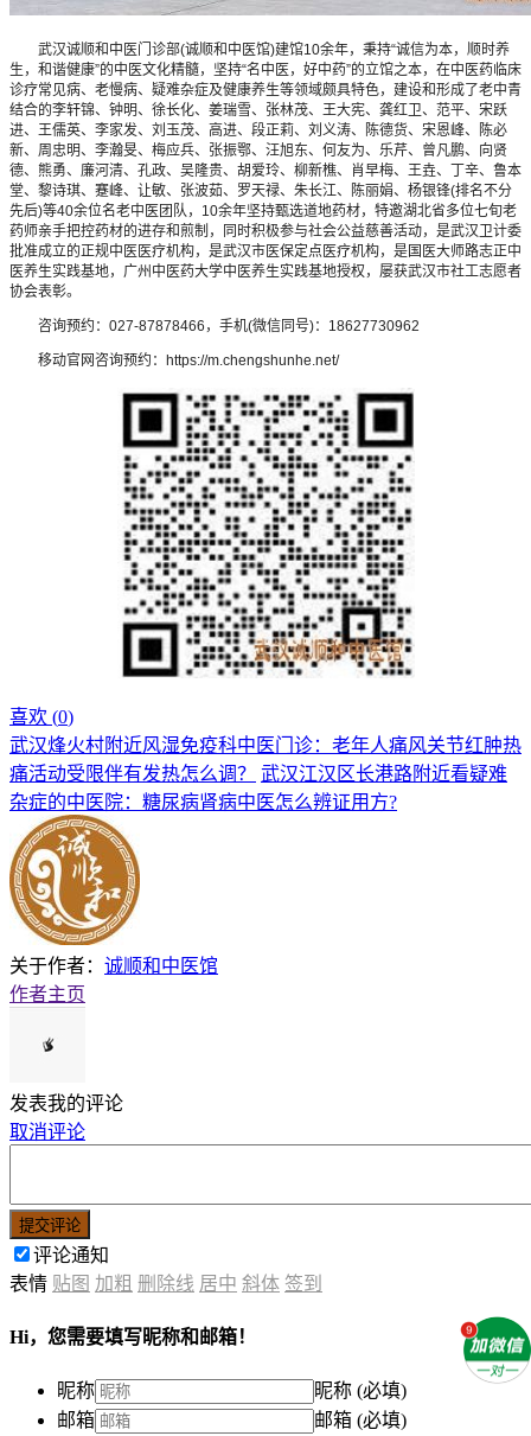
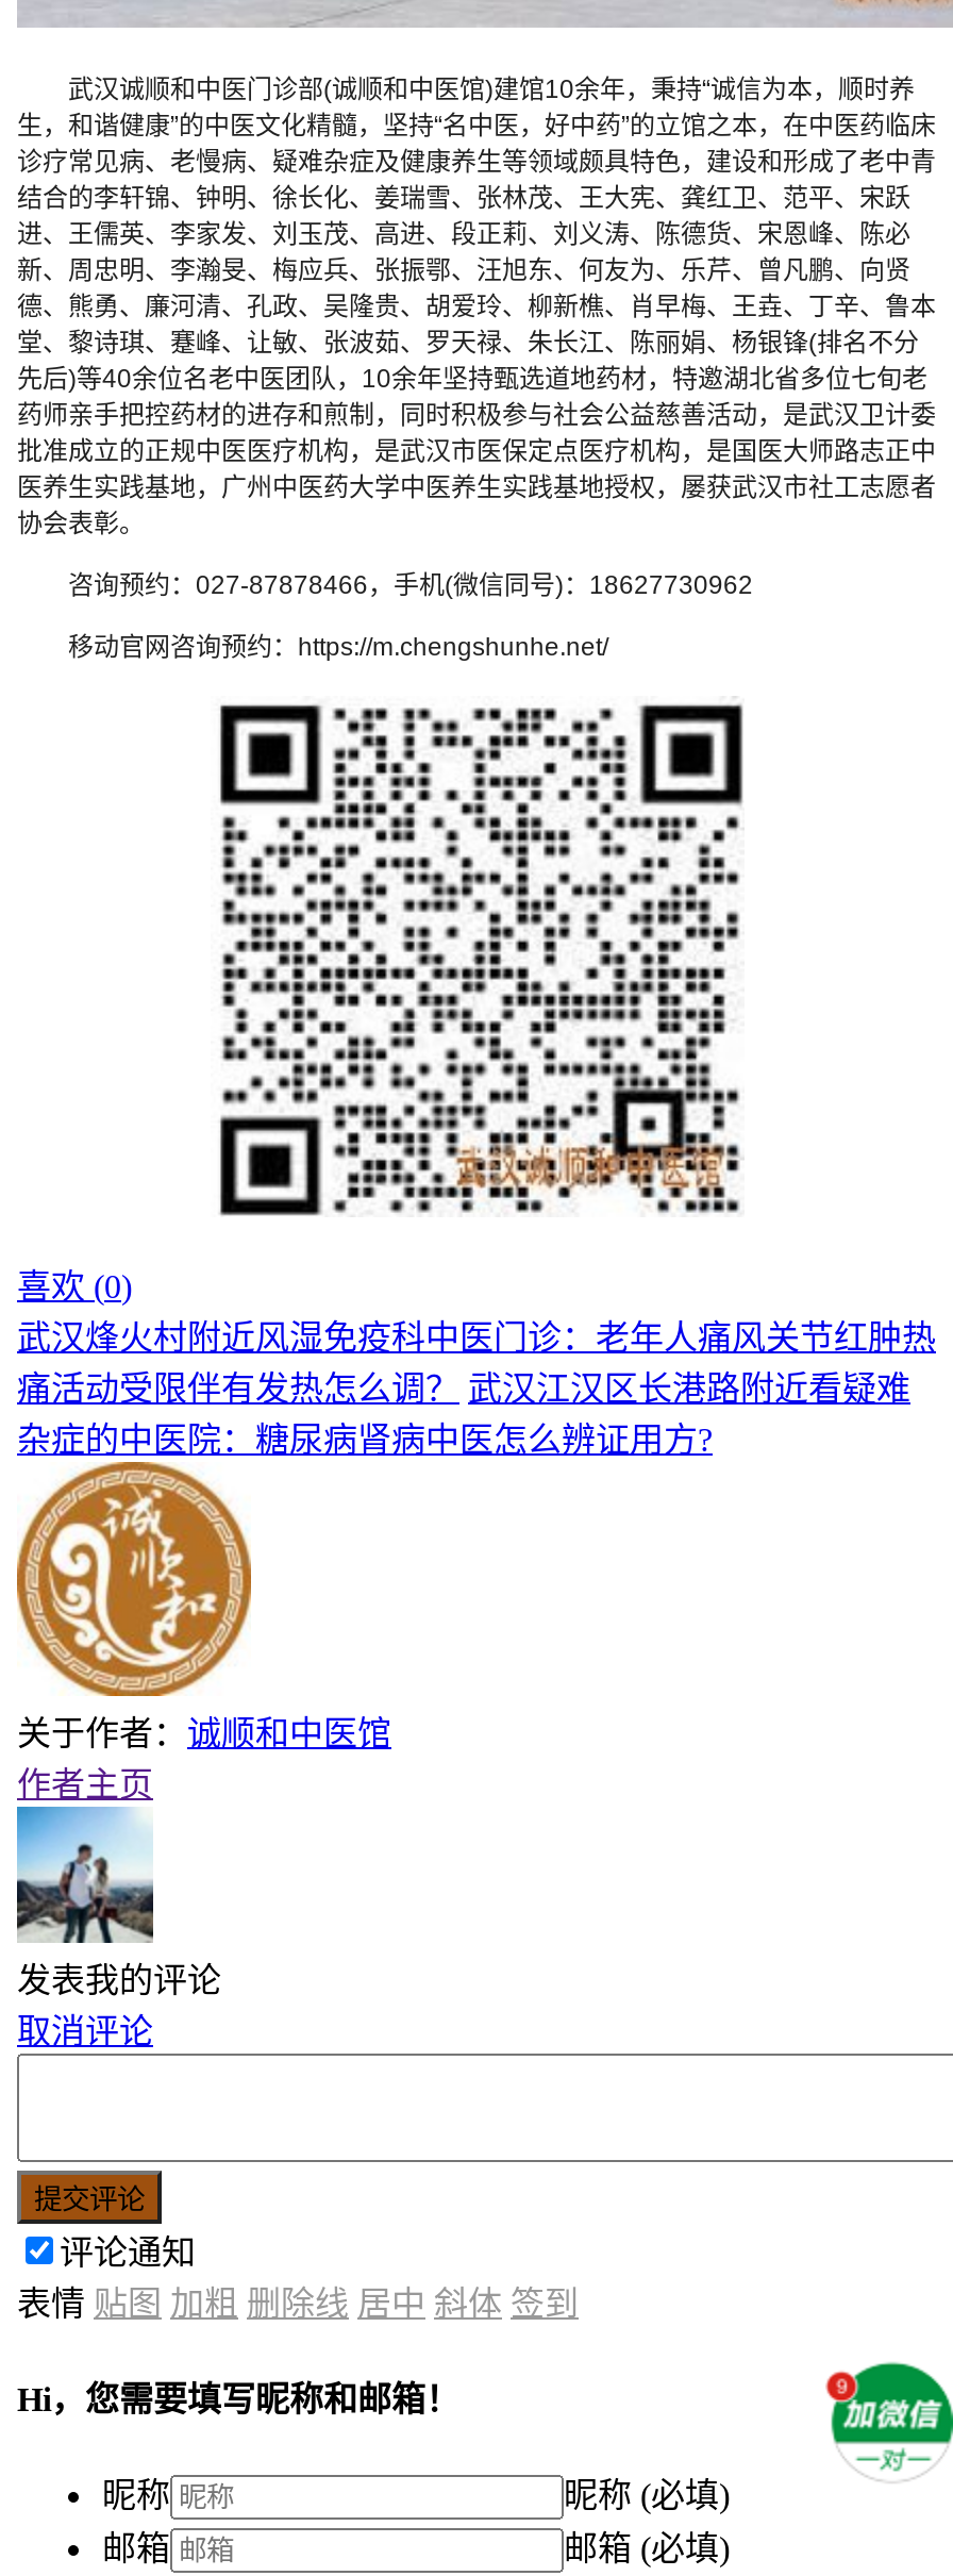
+ [image]
